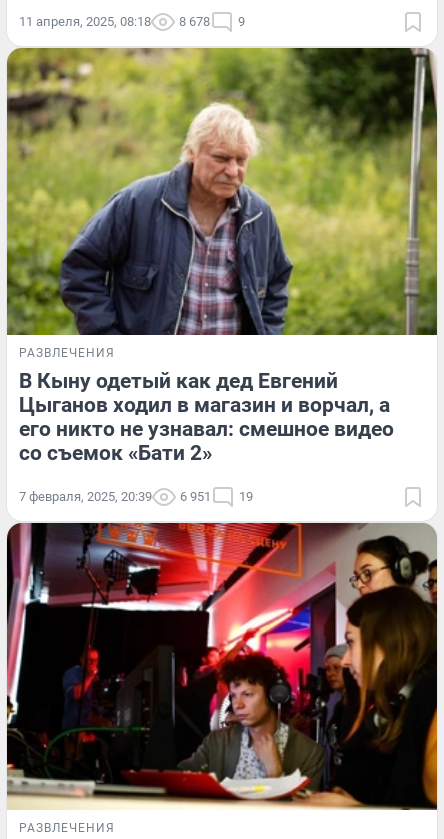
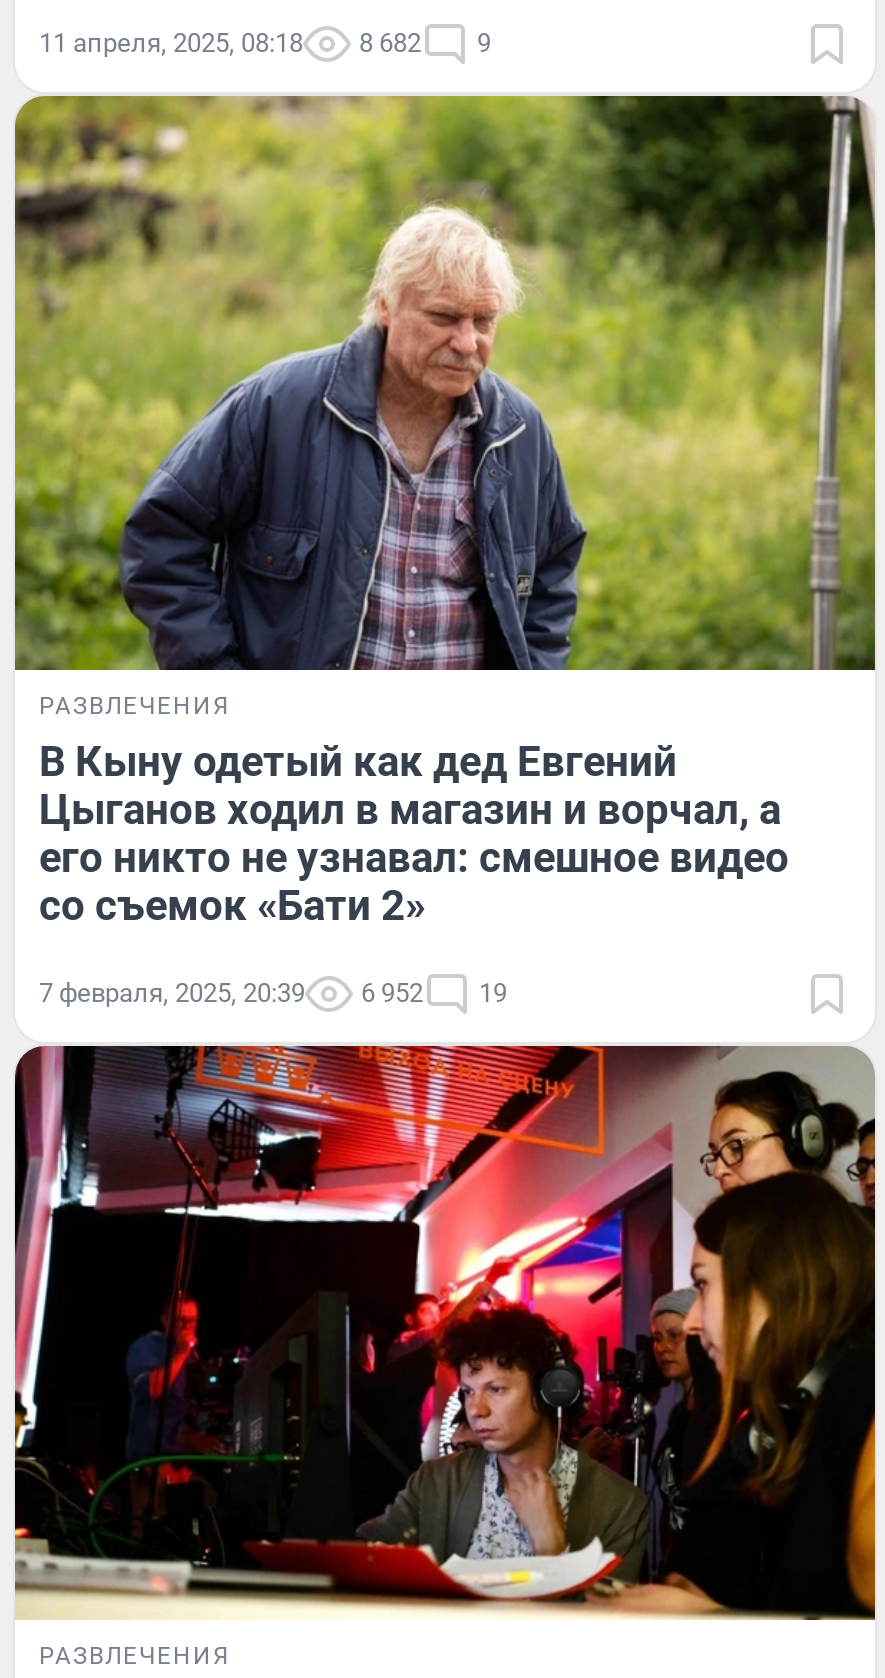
- 11 апреля, 2025, 08:18 8 678 9
+ 11 апреля, 2025, 08:18 8 682 9

- 7 февраля, 2025, 20:39 6 951 19
+ 7 февраля, 2025, 20:39 6 952 19
